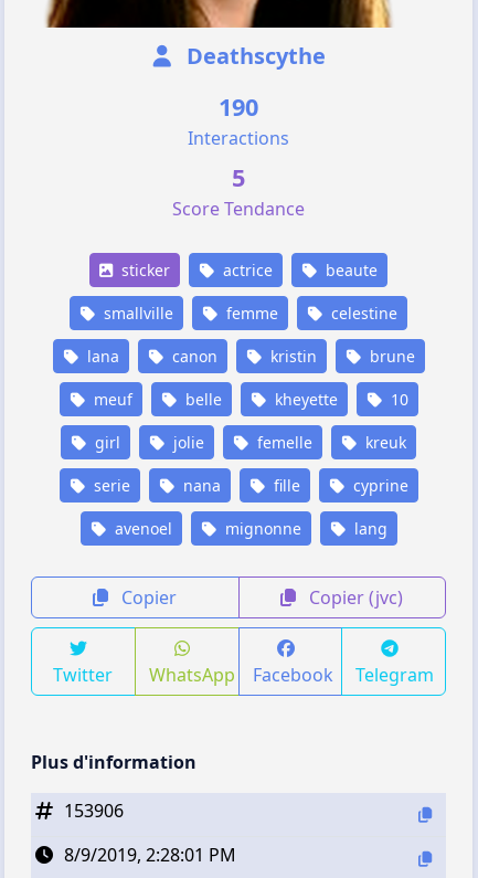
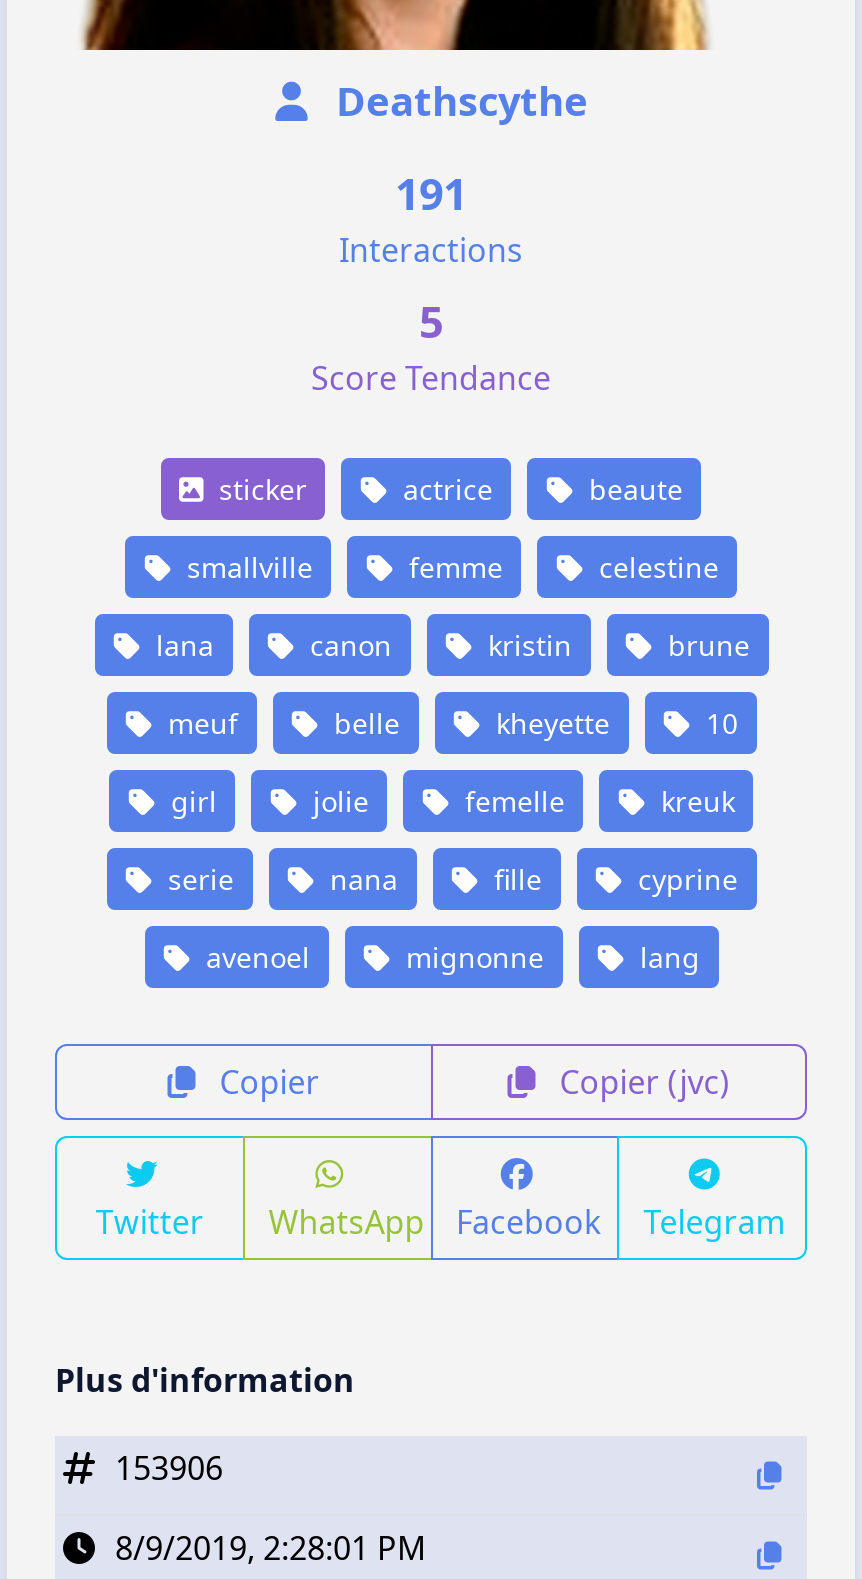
- 190
+ 191
